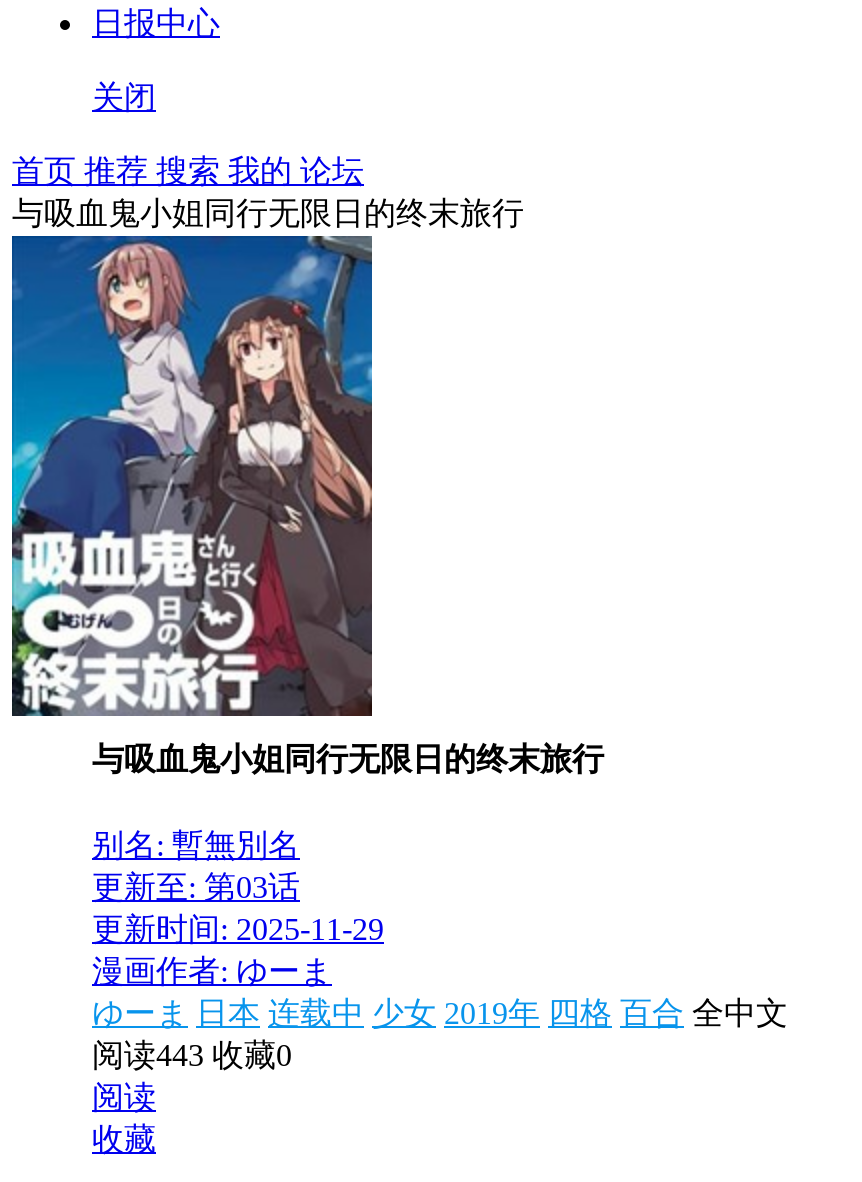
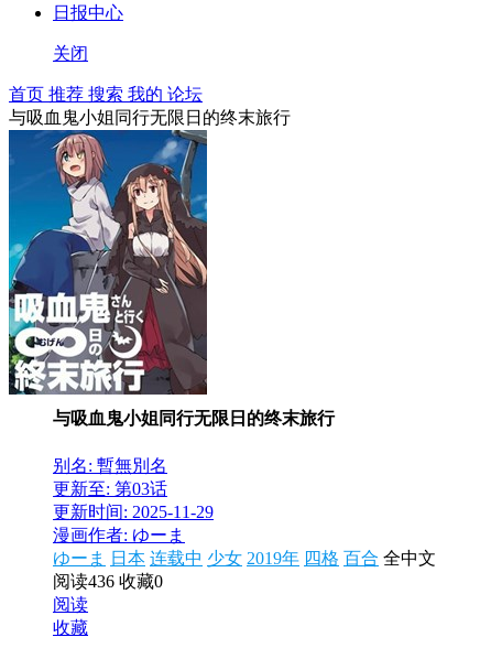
- 阅读443 收藏0
+ 阅读436 收藏0
